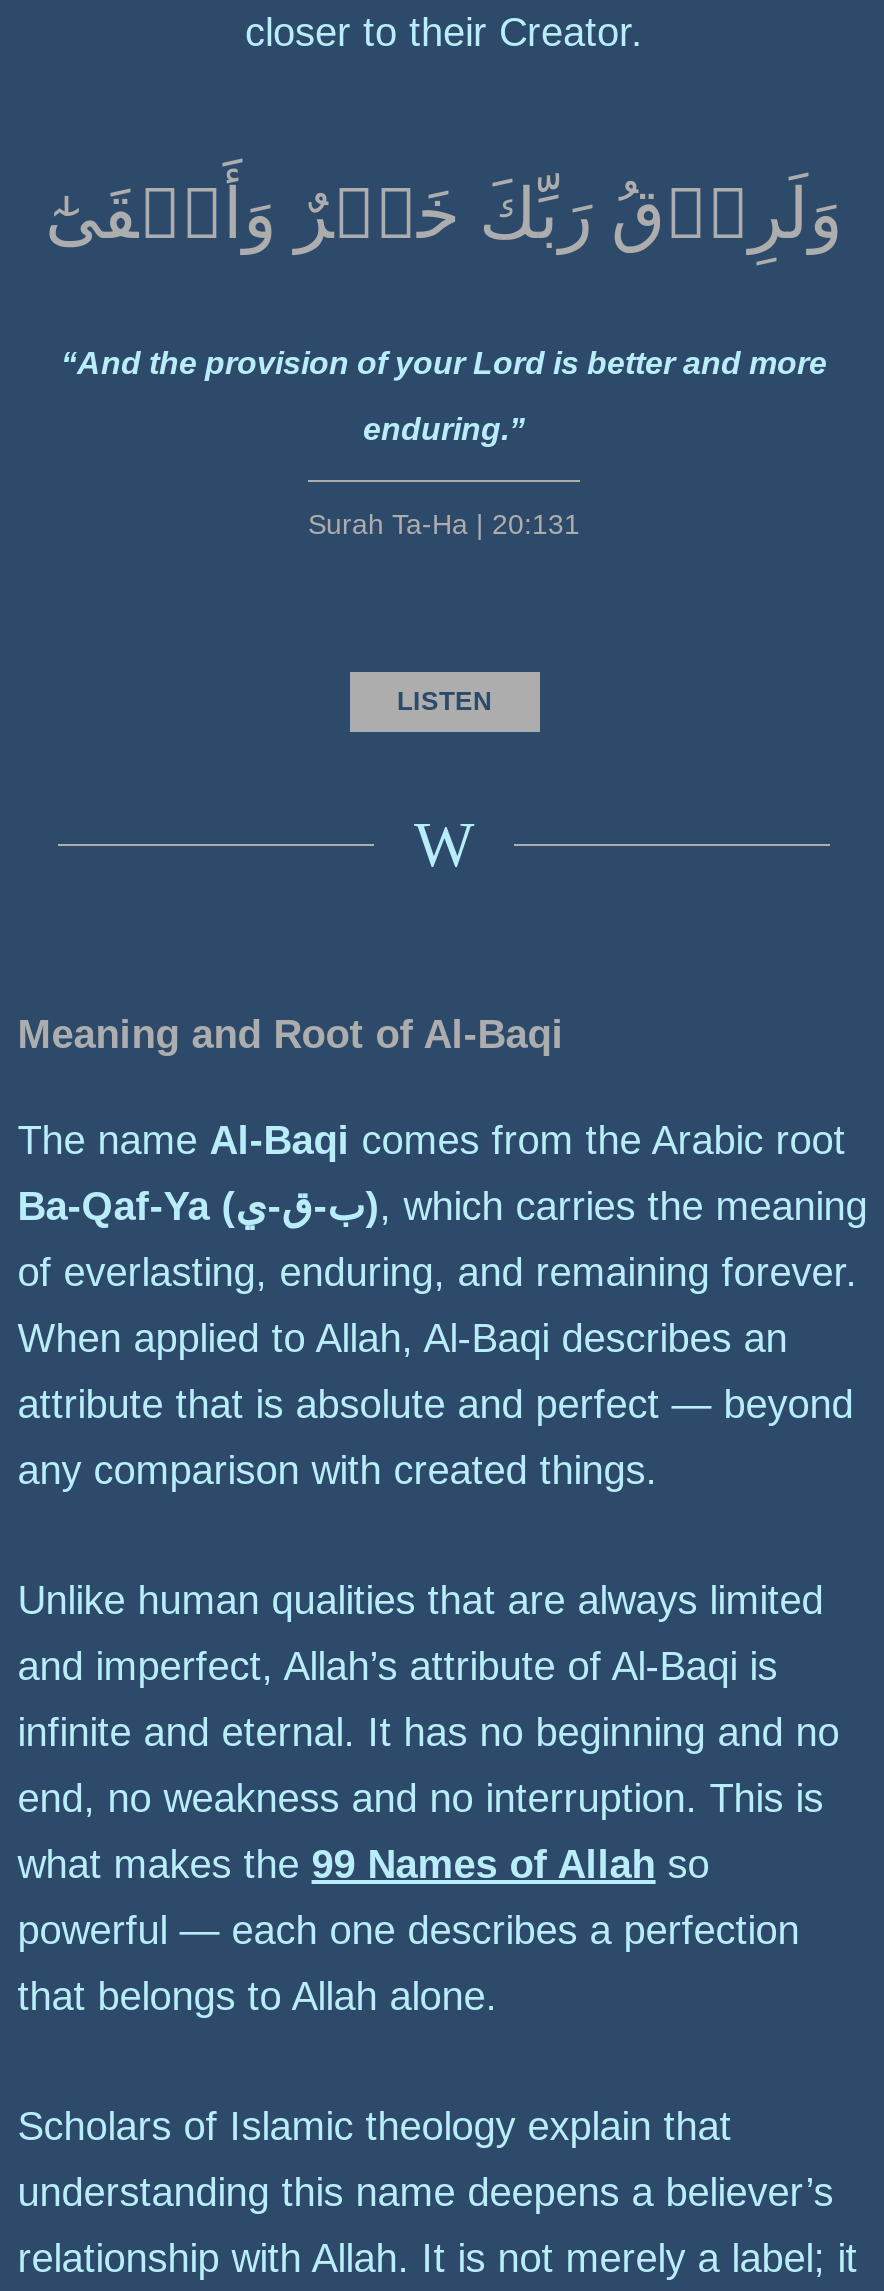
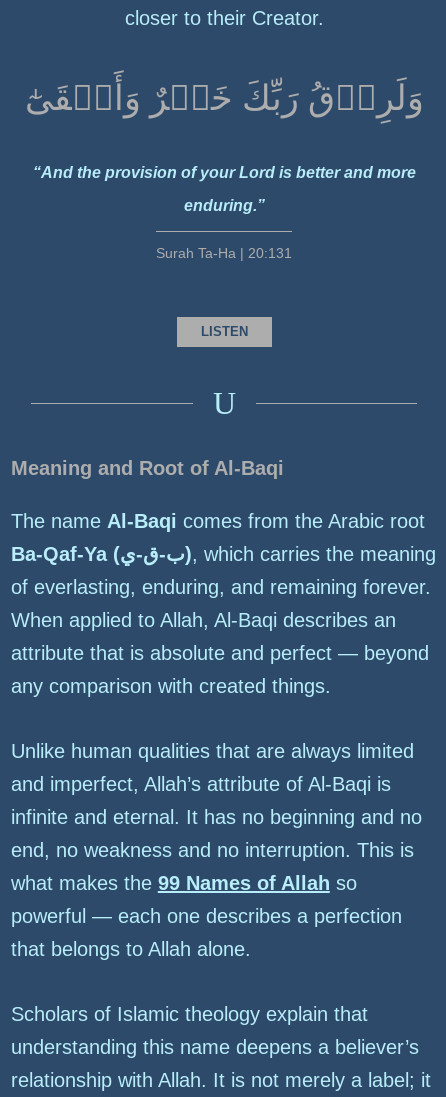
- W
+ U
